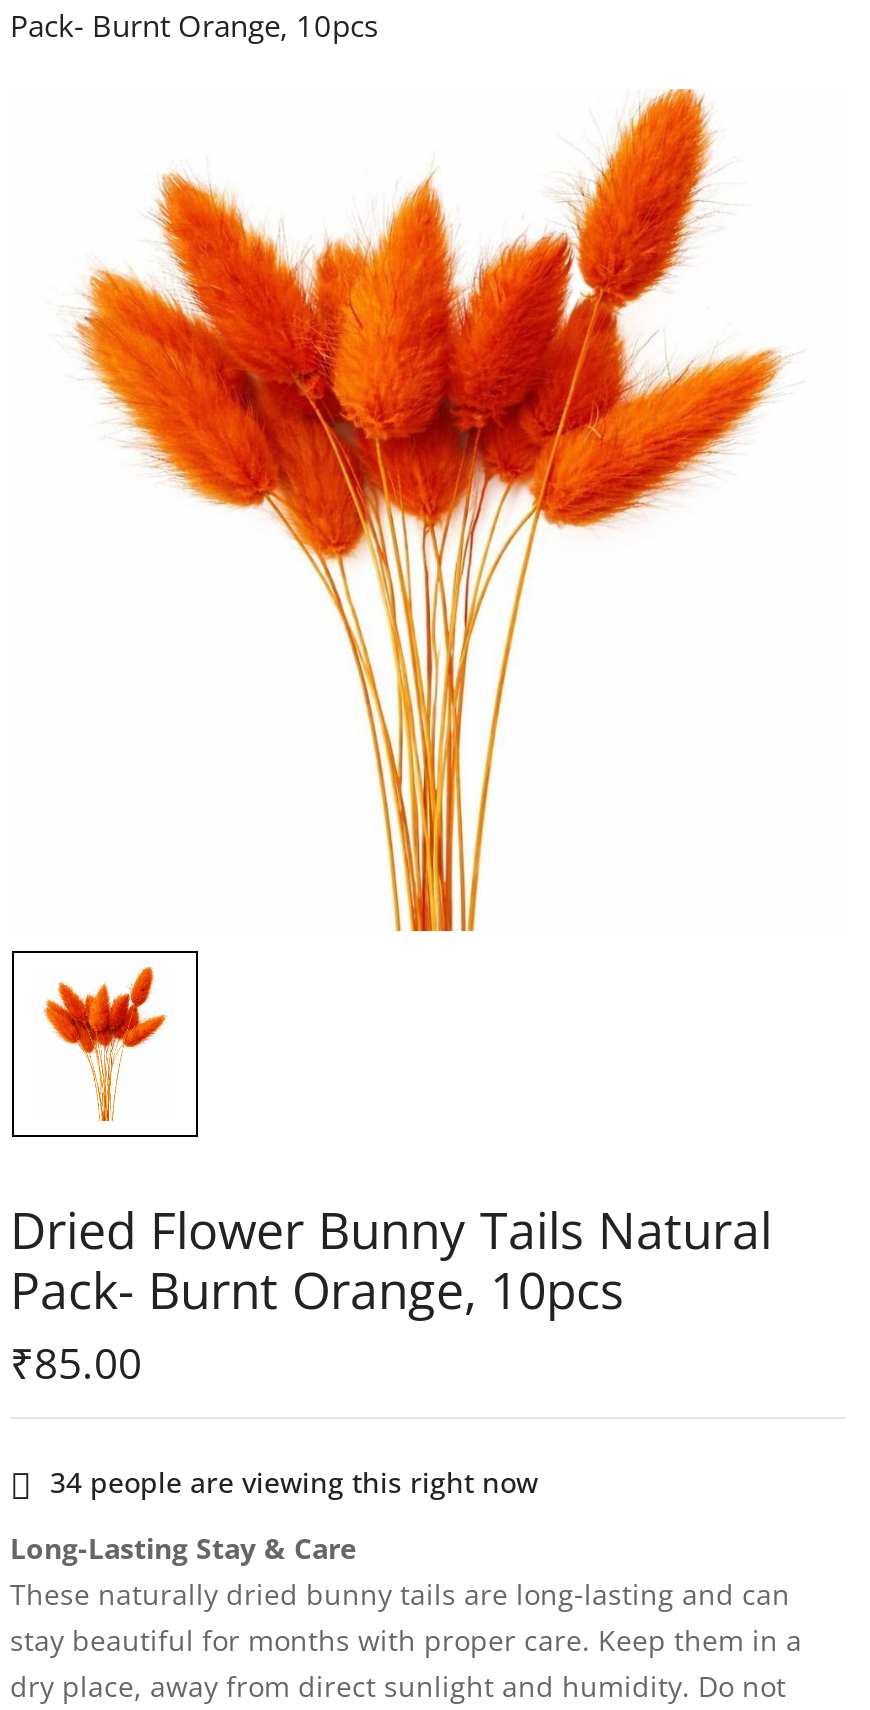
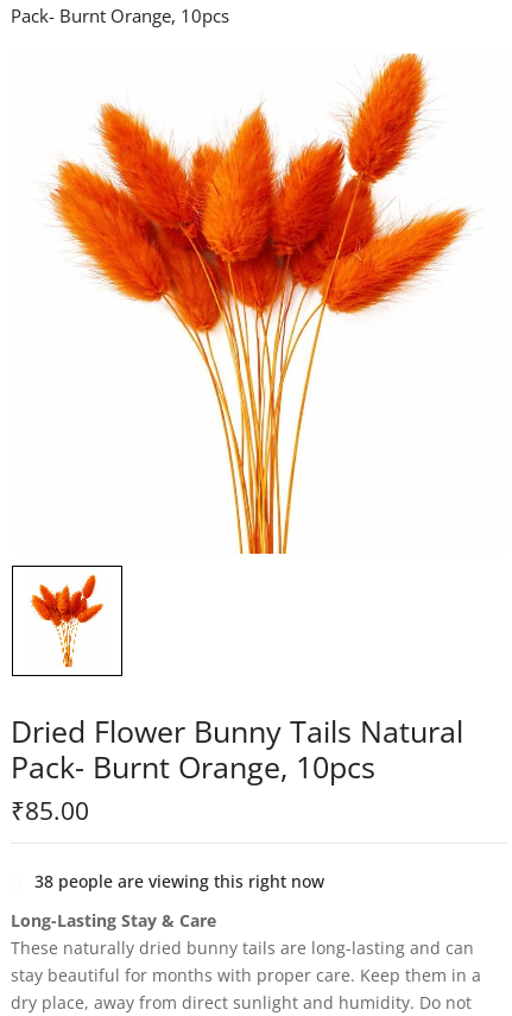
- 34 people are viewing this right now
+ 38 people are viewing this right now
